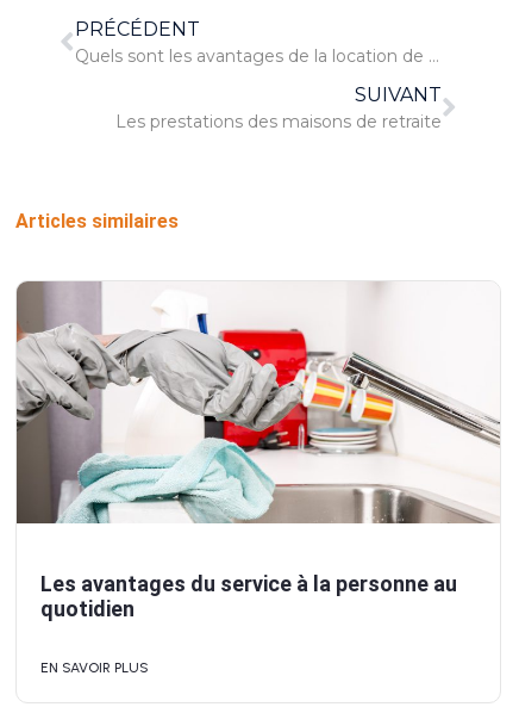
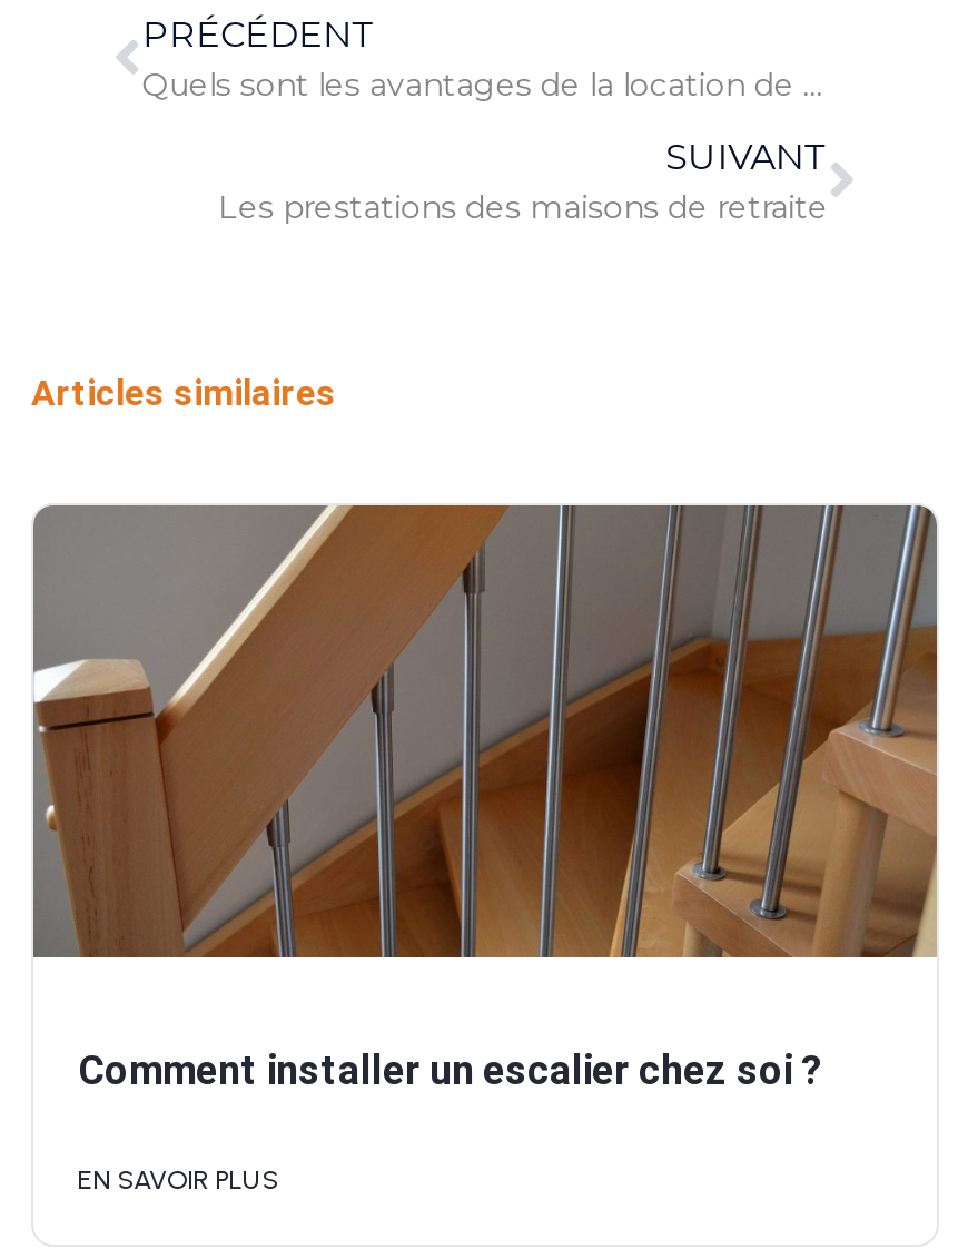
- [image]
- Les avantages du service à la personne au
- quotidien
+ [image]
+ Comment installer un escalier chez soi ?
